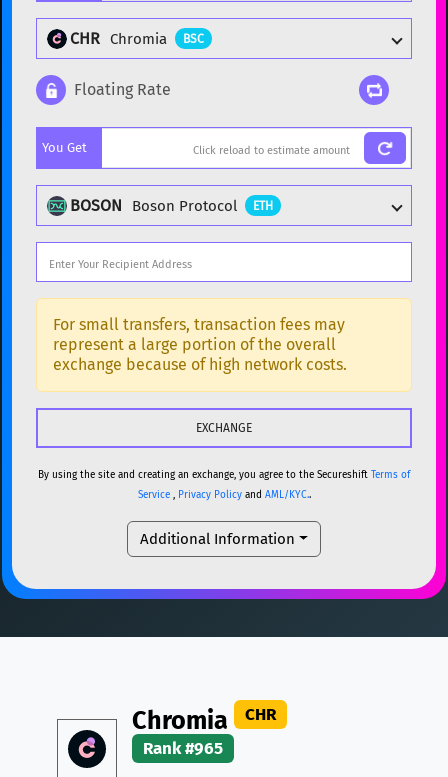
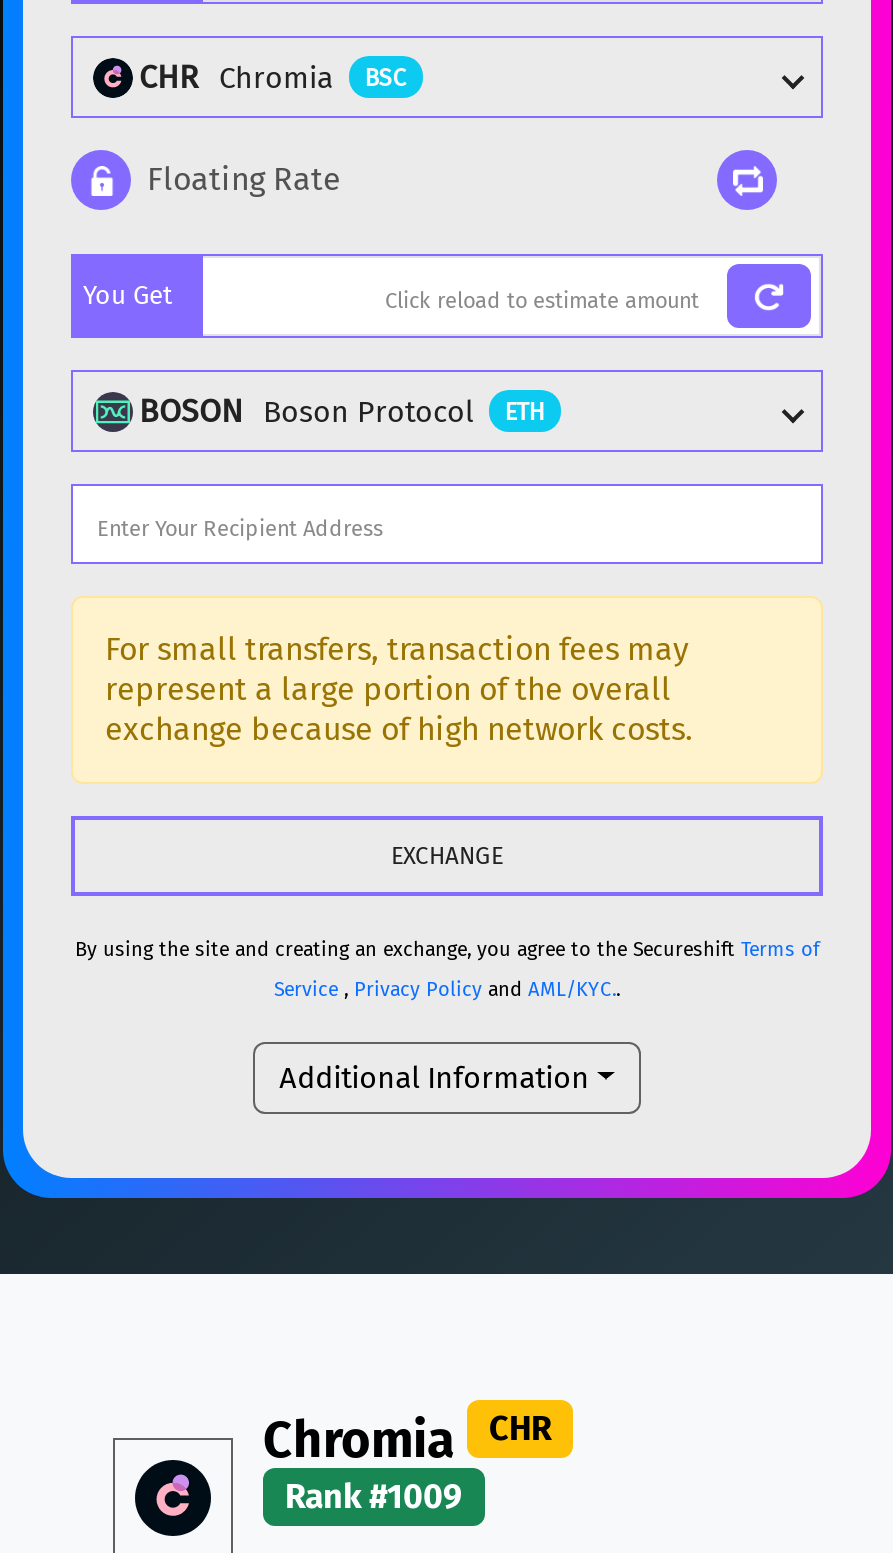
- Rank #965
+ Rank #1009
